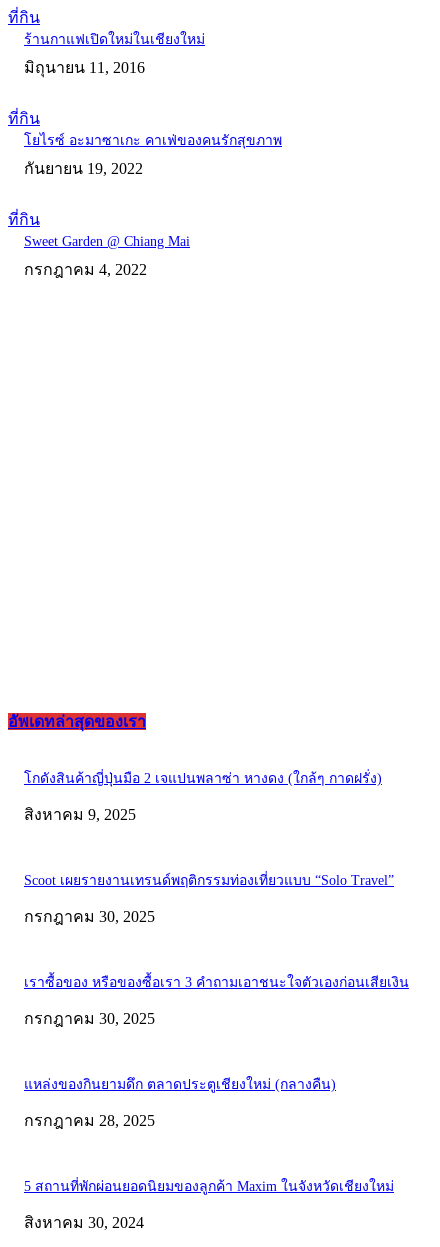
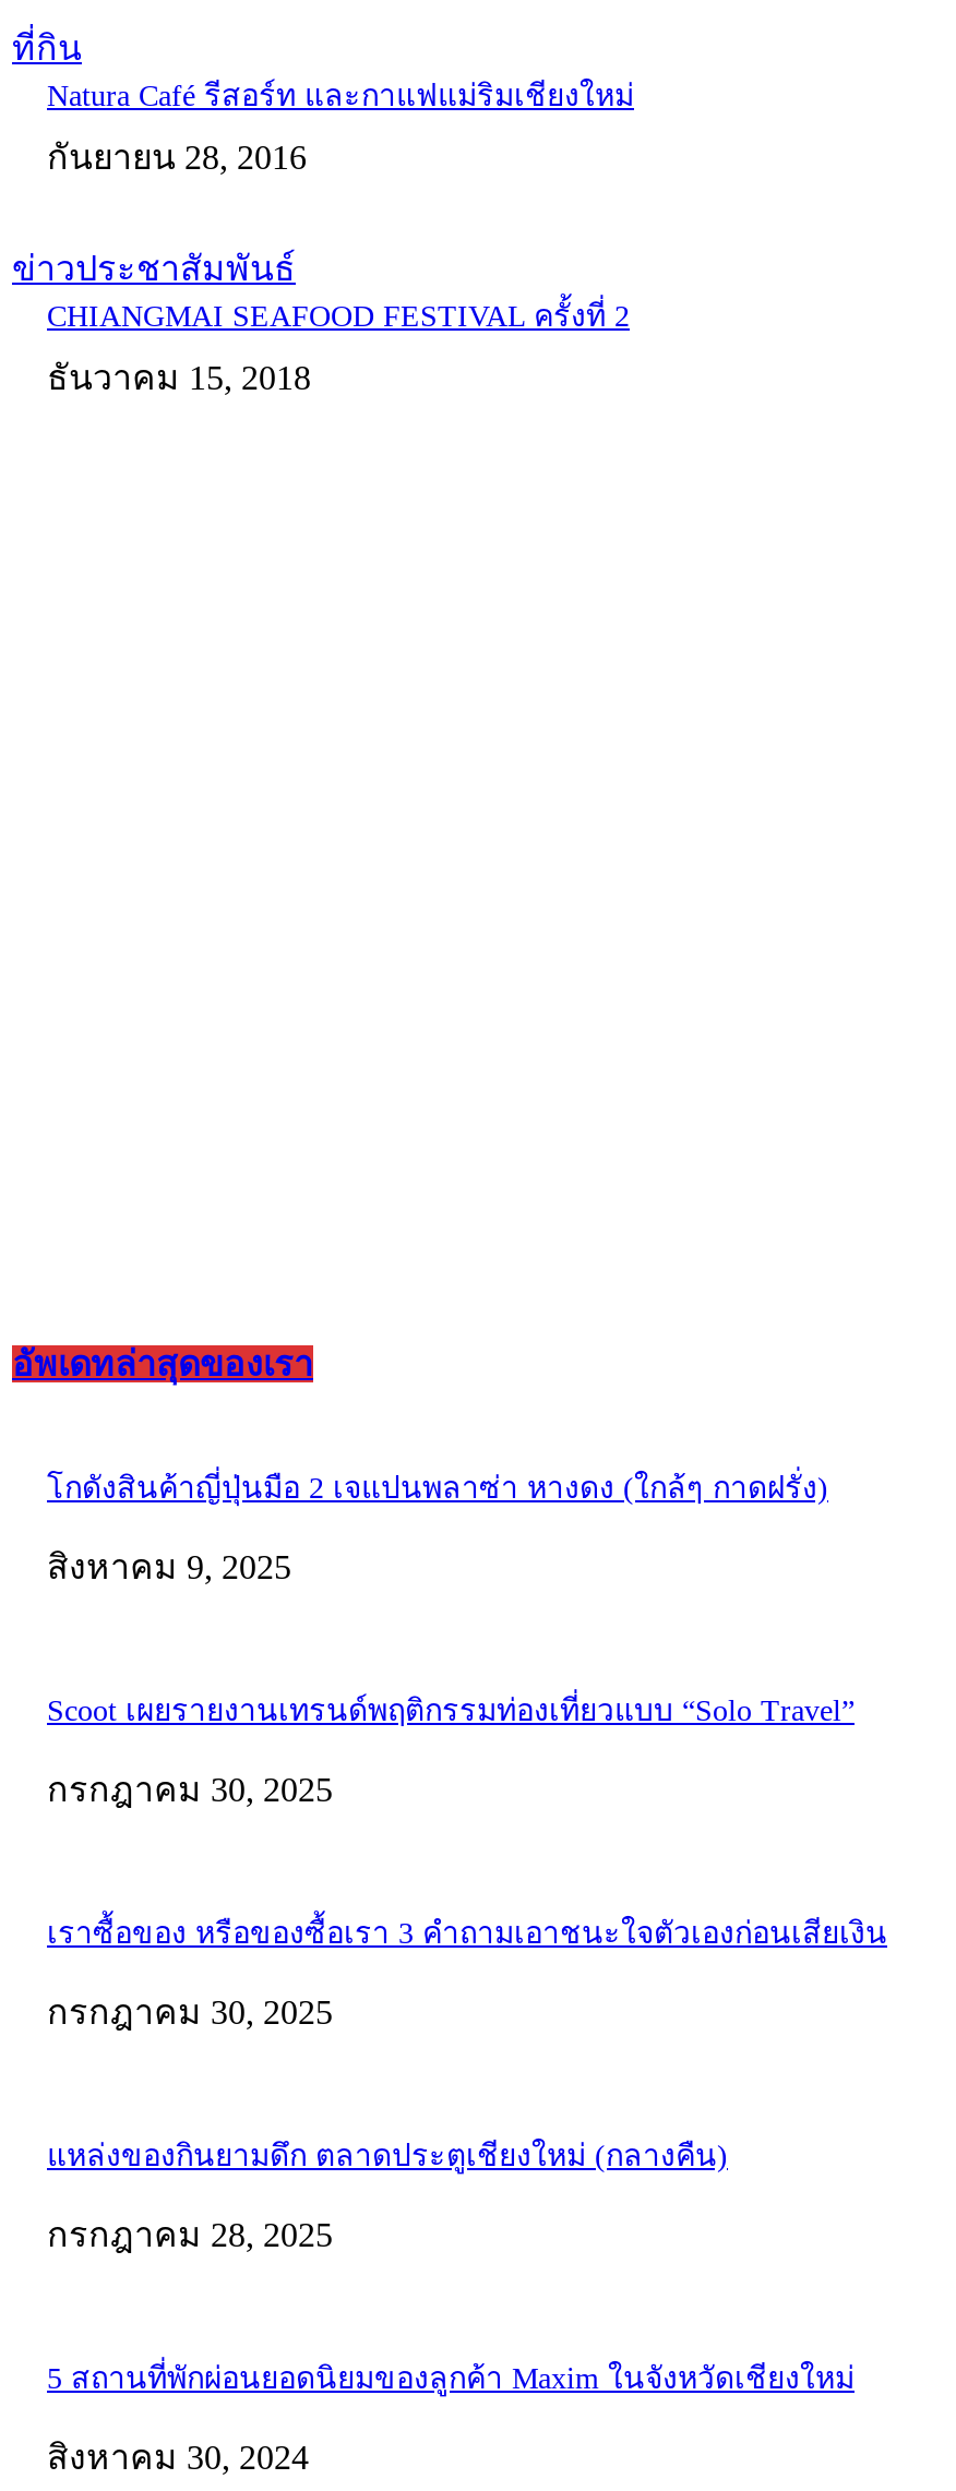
- ร้านกาแฟเปิดใหม่ในเชียงใหม่
- มิถุนายน 11, 2016
- ที่กิน
- โยไรซ์ อะมาซาเกะ คาเฟ่ของคนรักสุขภาพ
- กันยายน 19, 2022
- ที่กิน
- Sweet Garden @ Chiang Mai
- กรกฎาคม 4, 2022
+ Natura Café รีสอร์ท และกาแฟแม่ริมเชียงใหม่
+ กันยายน 28, 2016
+ ข่าวประชาสัมพันธ์
+ CHIANGMAI SEAFOOD FESTIVAL ครั้งที่ 2
+ ธันวาคม 15, 2018
